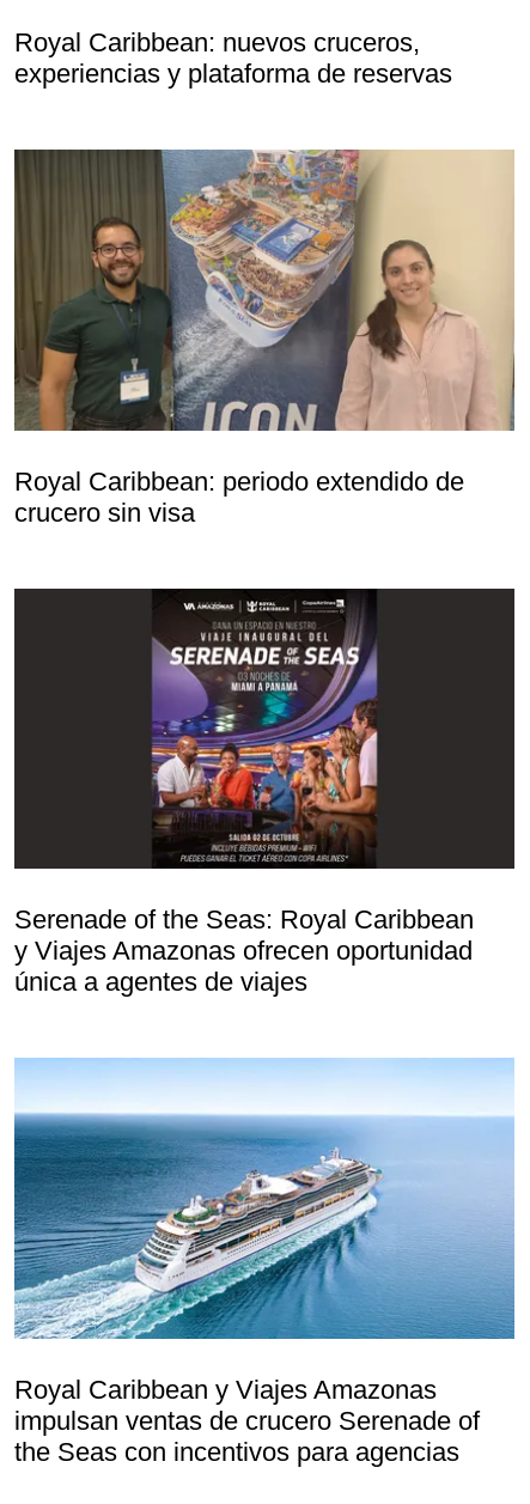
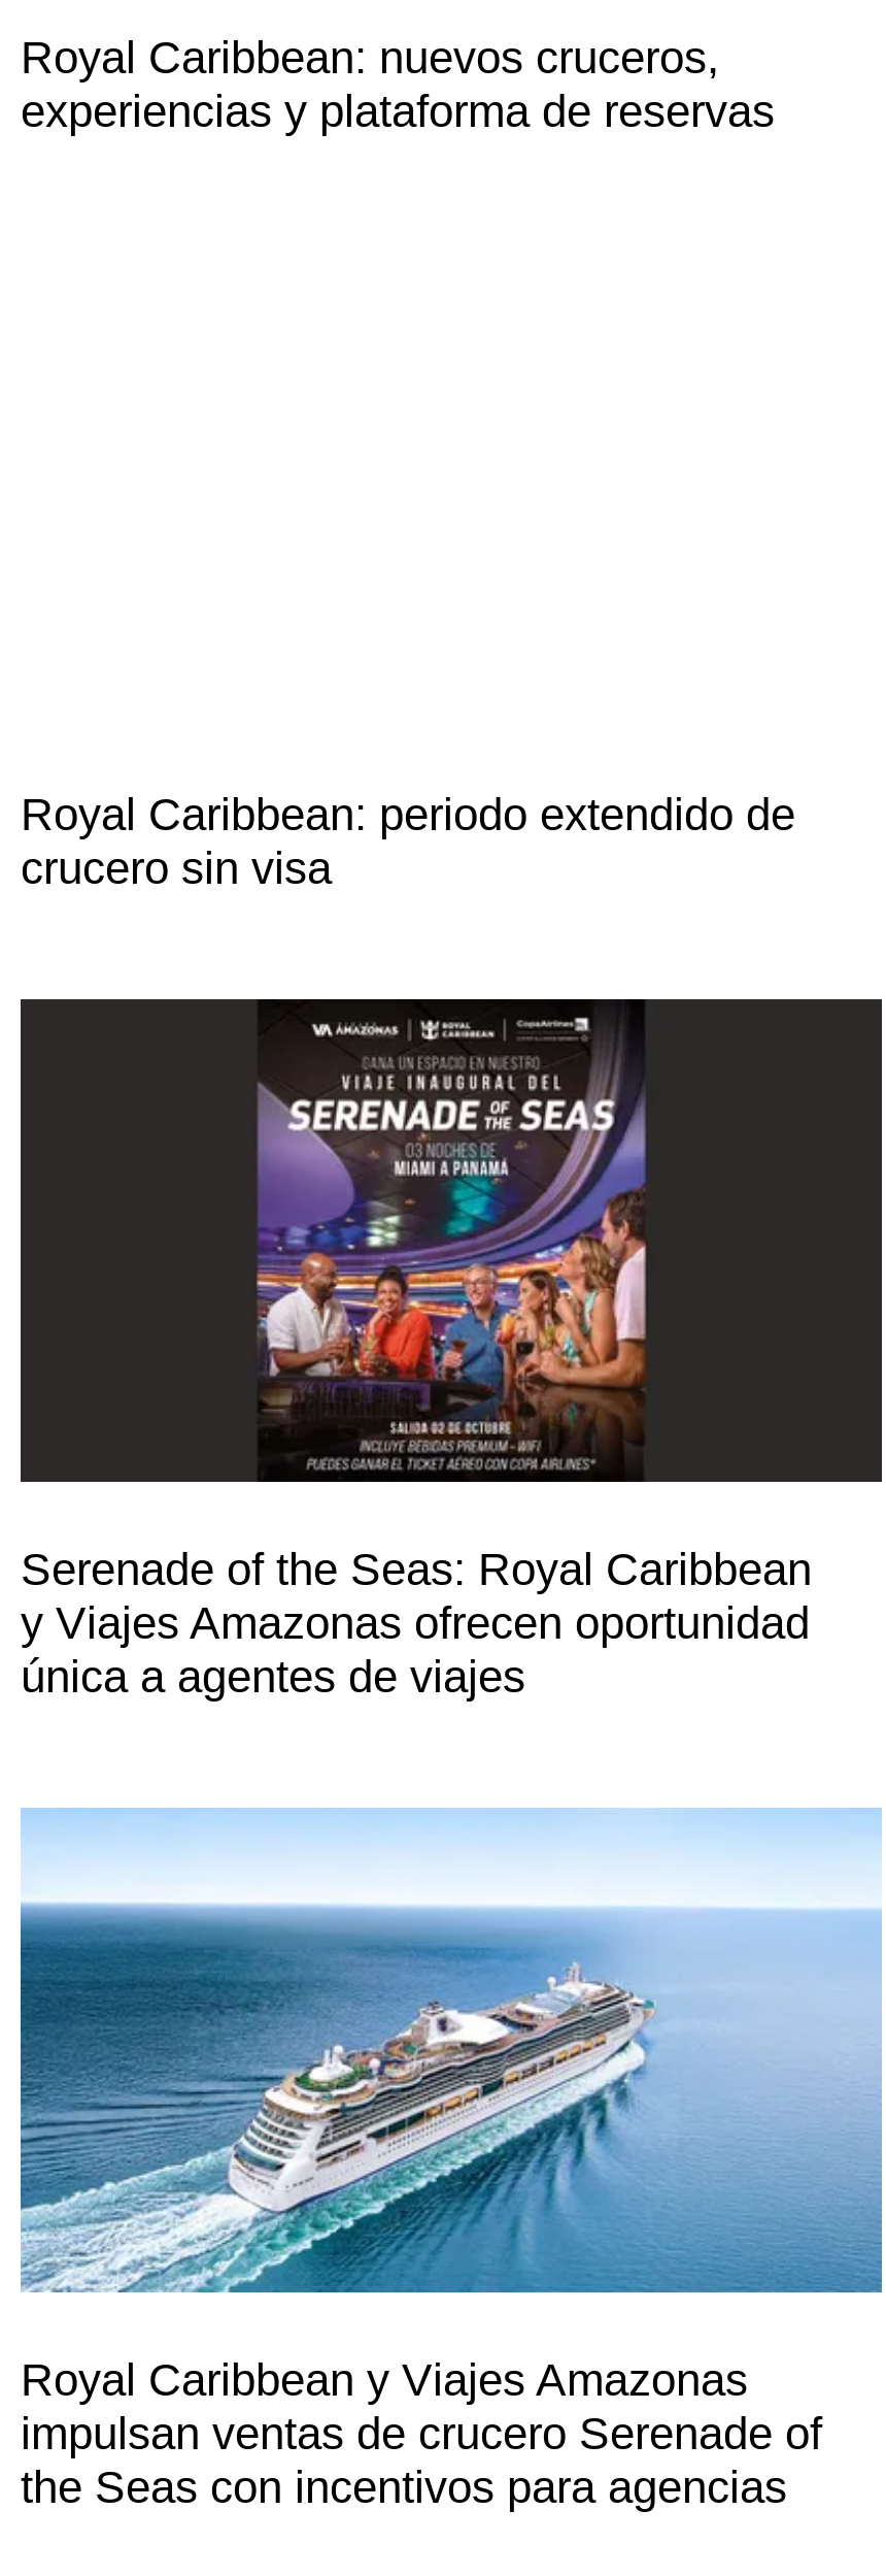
- [image]
